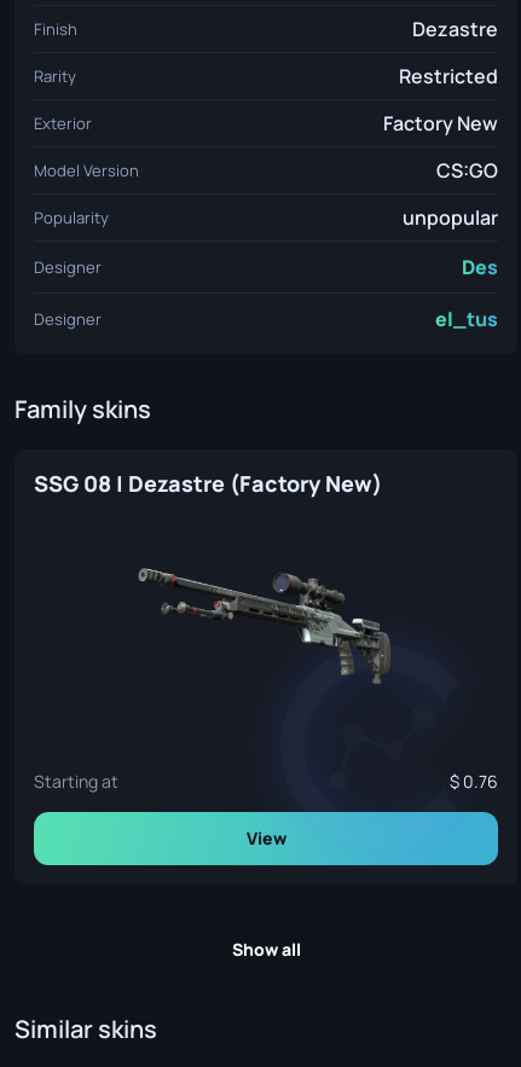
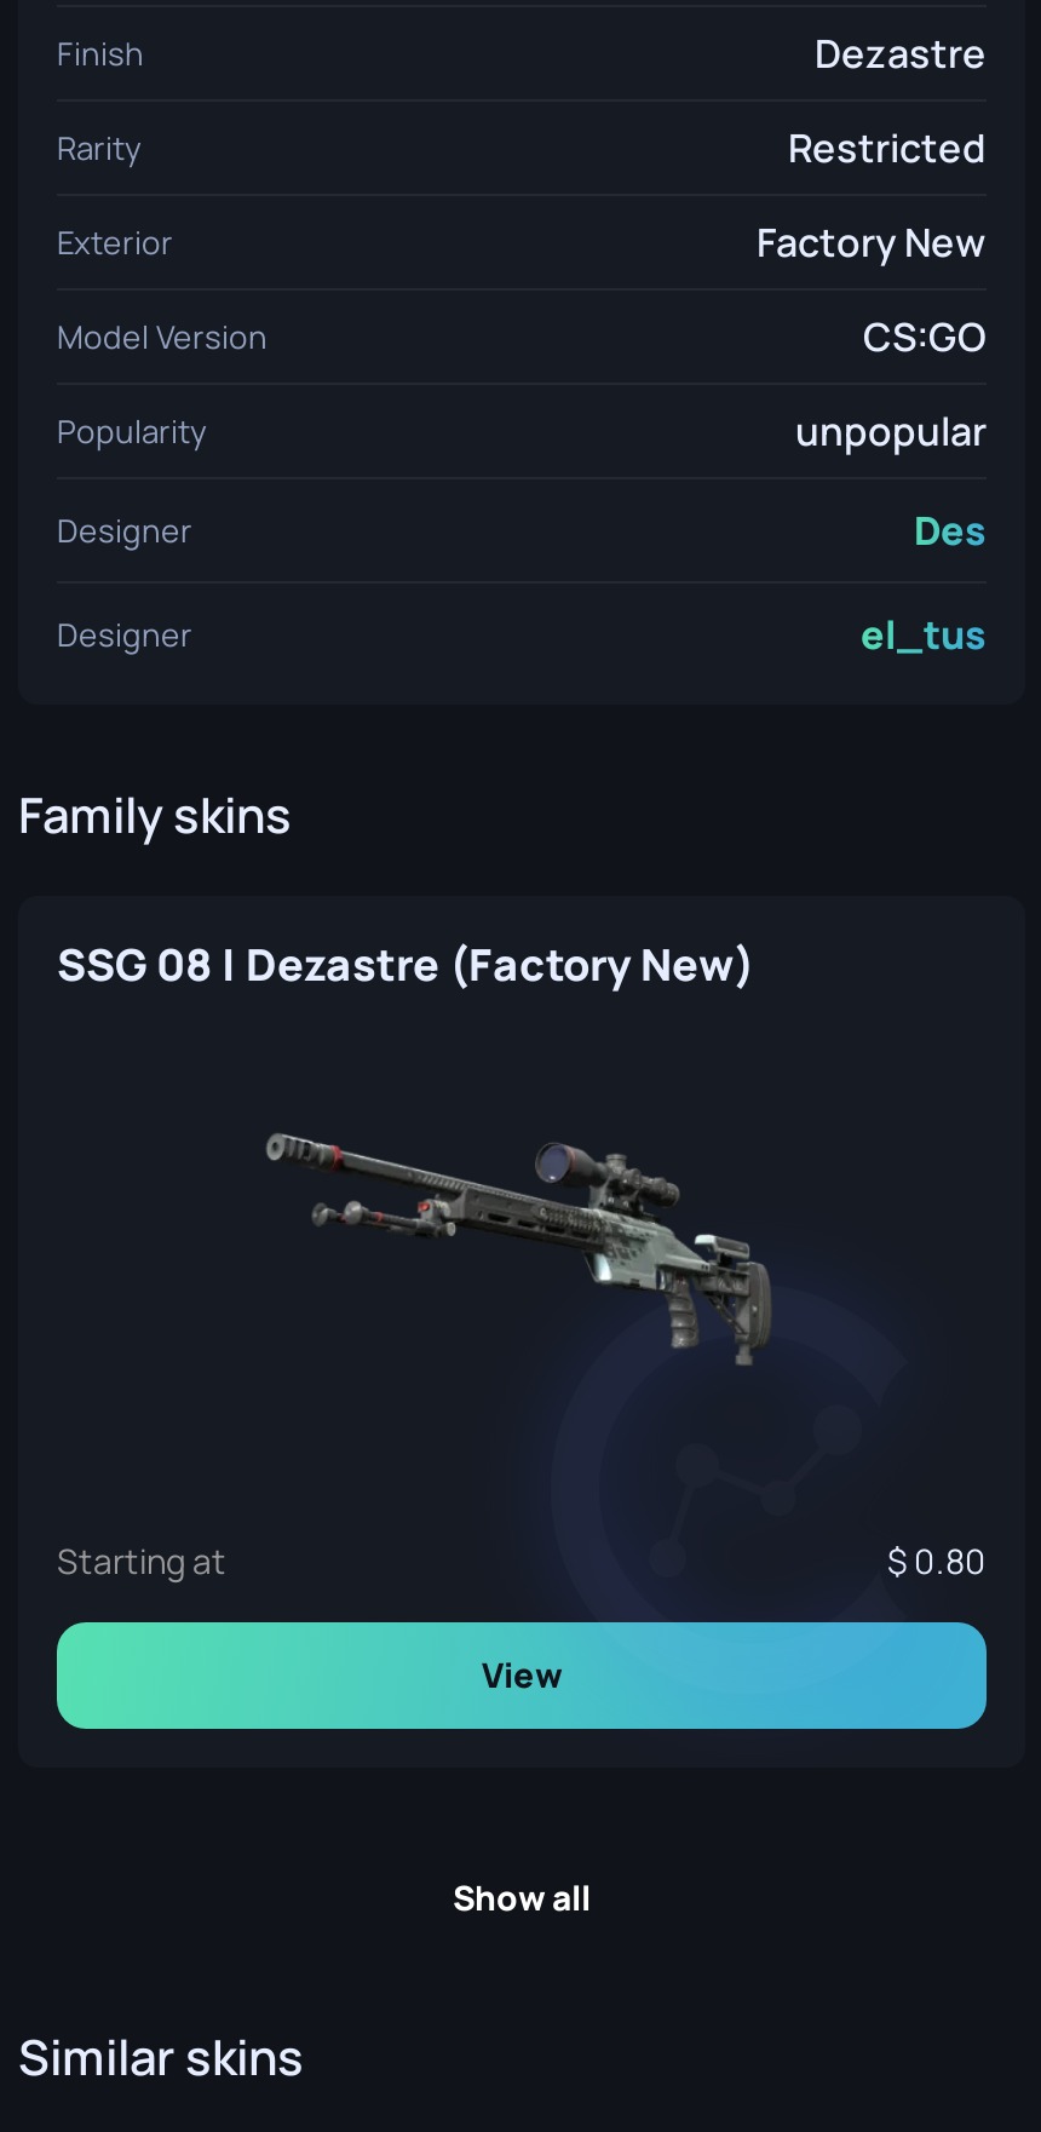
- 0.76
+ 0.80
